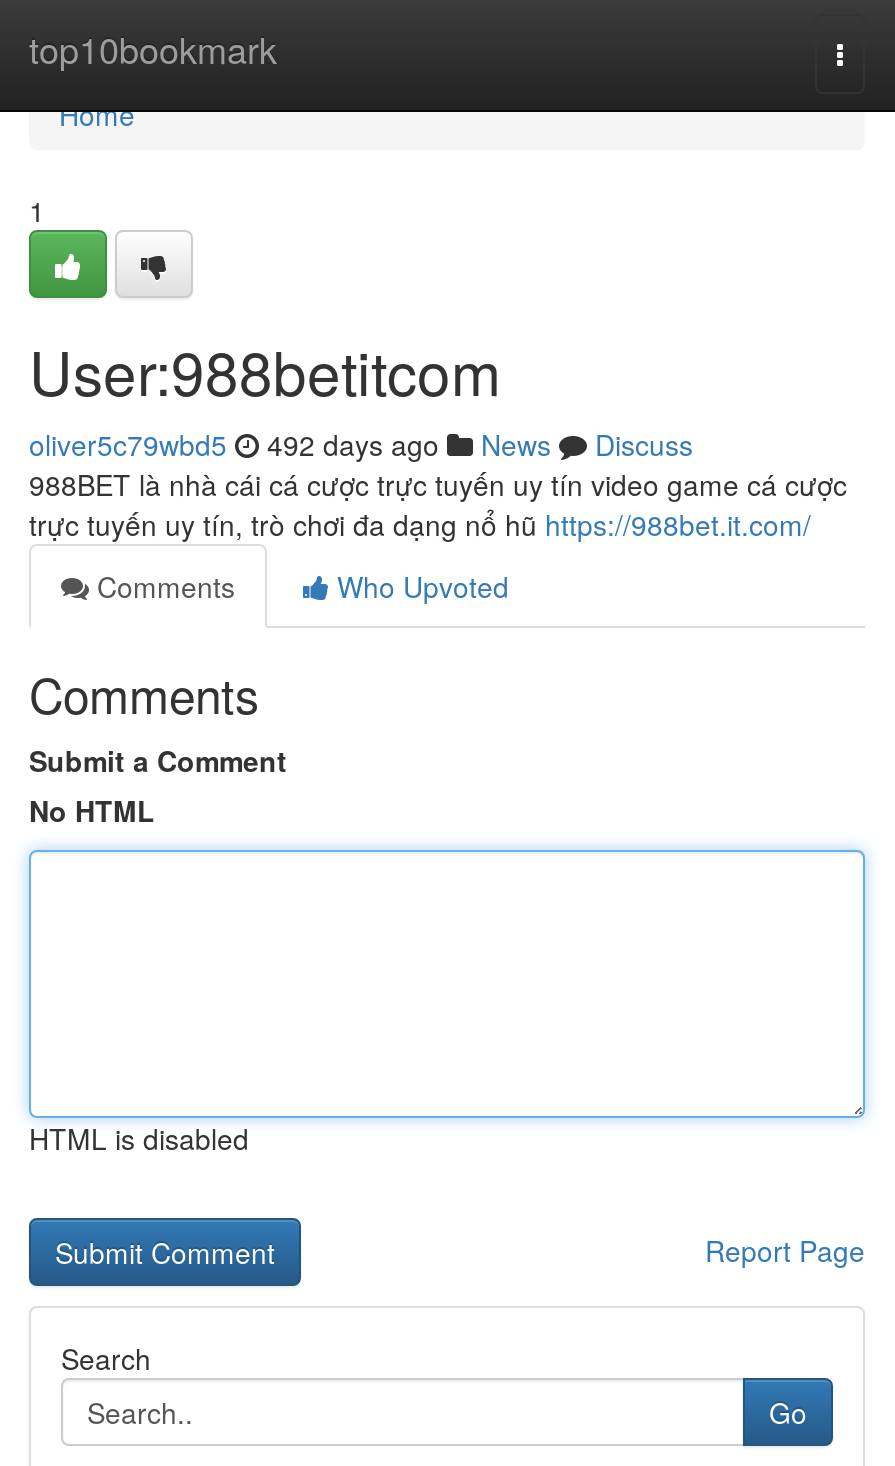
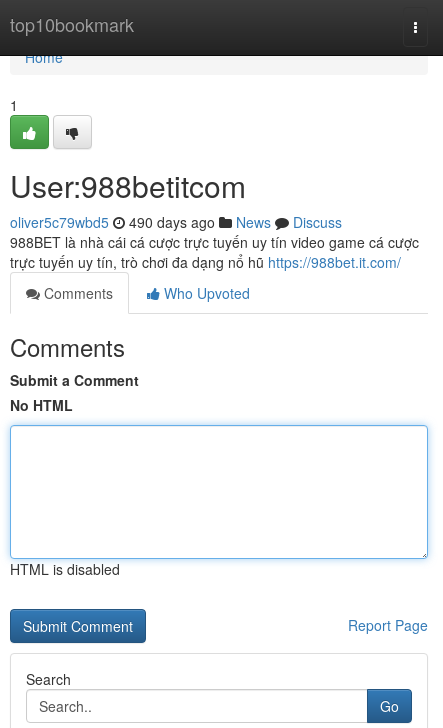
- oliver5c79wbd5 492 days ago News Discuss
+ oliver5c79wbd5 490 days ago News Discuss
